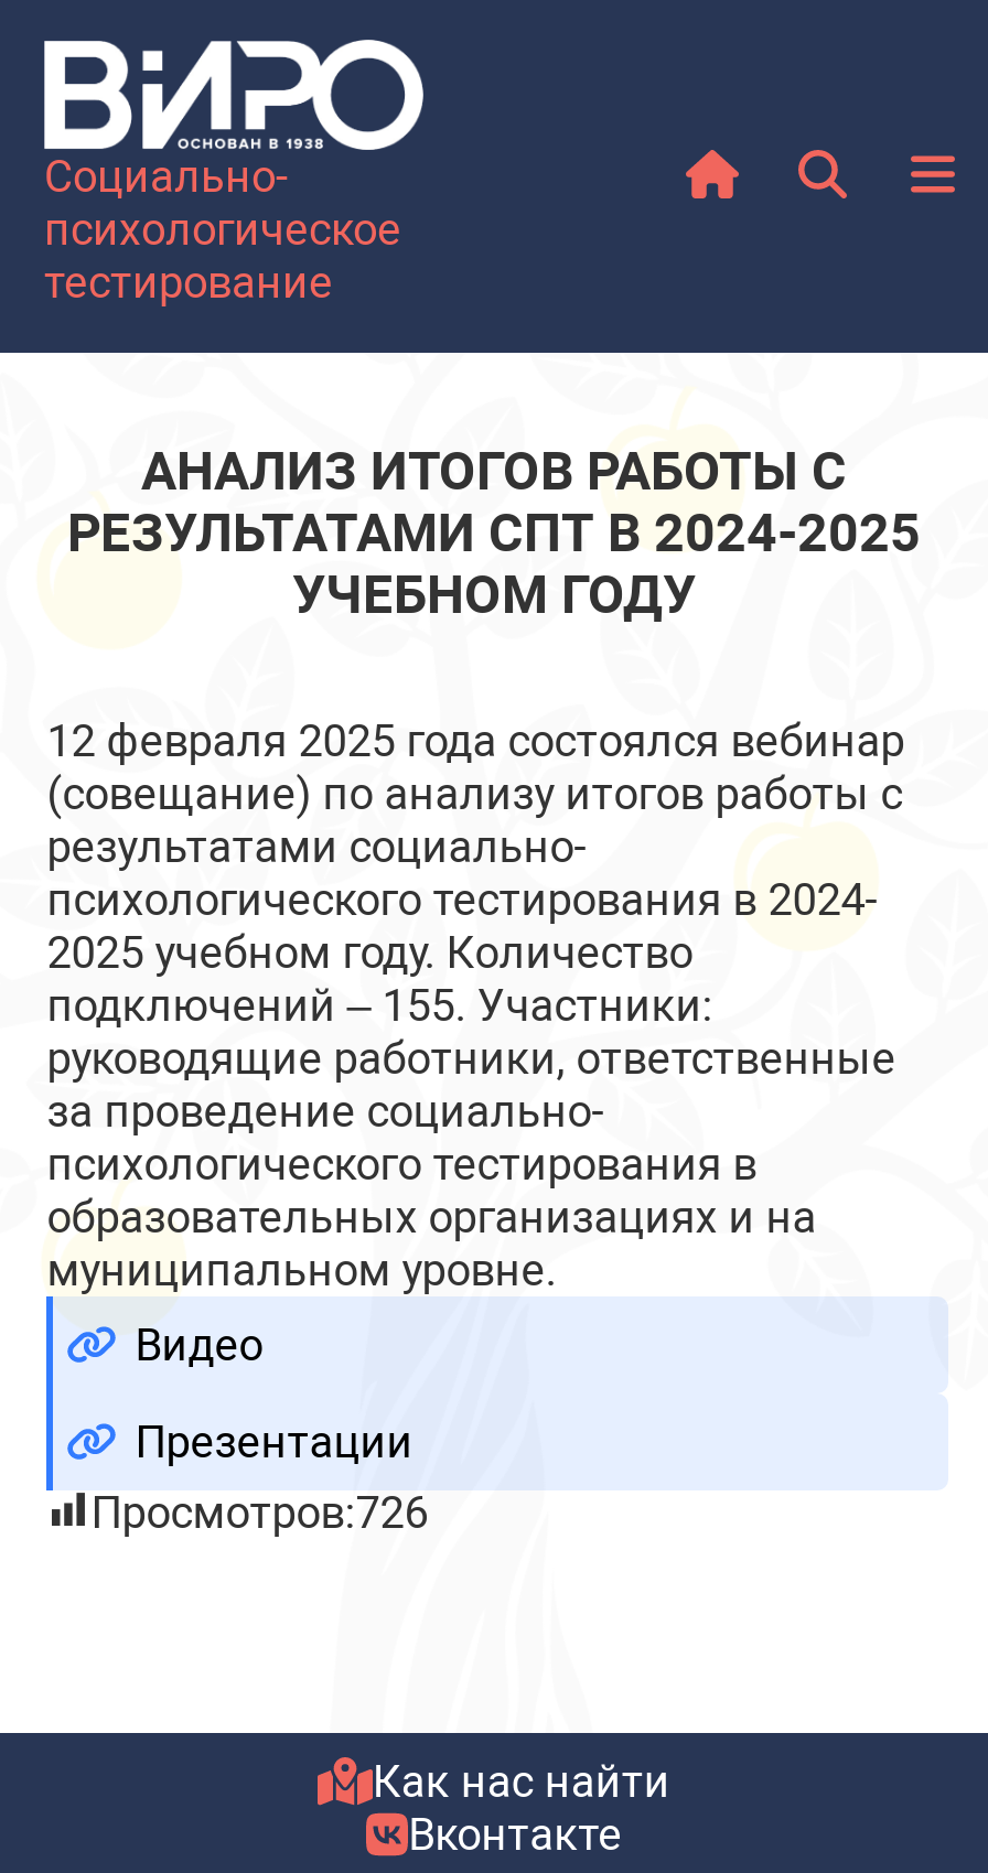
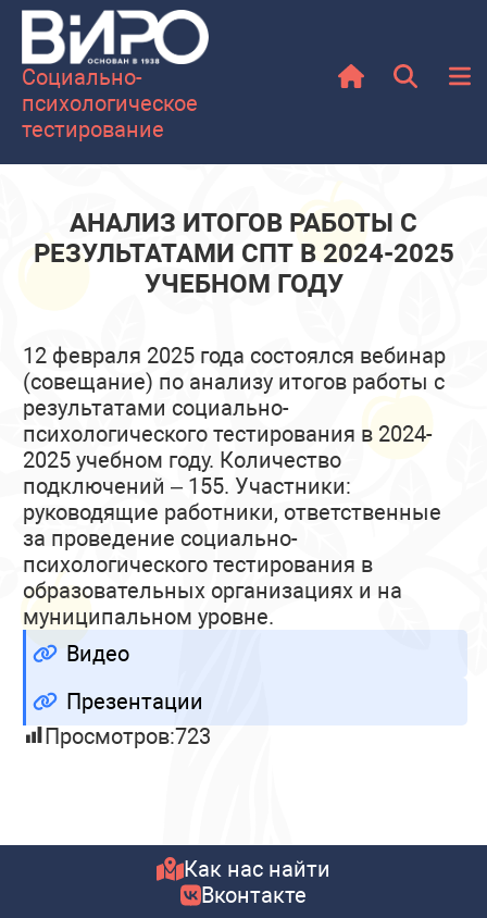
- Просмотров:726
+ Просмотров:723
